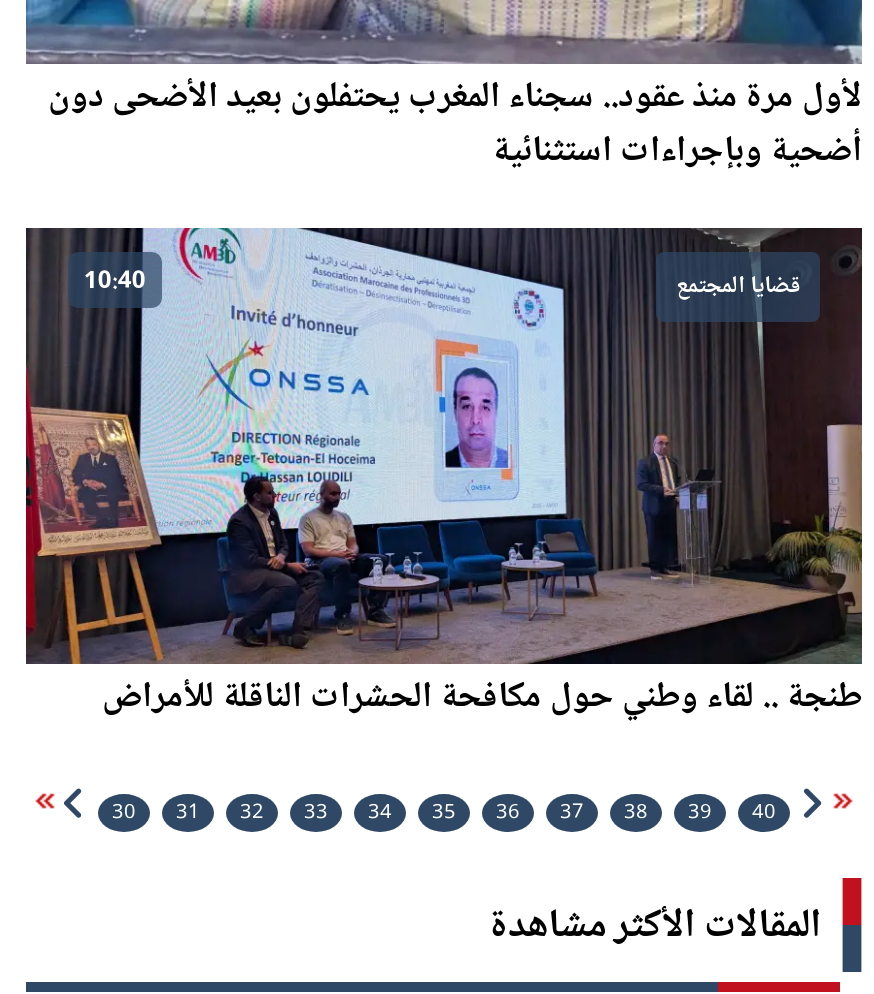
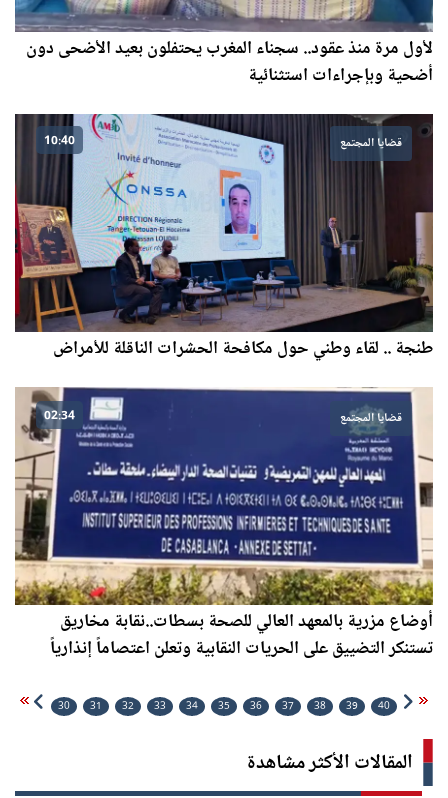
+ [image]
+ قضايا المجتمع
+ 02:34

+ أوضاع مزرية بالمعهد العالي للصحة بسطات..نقابة مخاريق
+ تستنكر التضييق على الحريات النقابية وتعلن اعتصاماً إنذارياً
